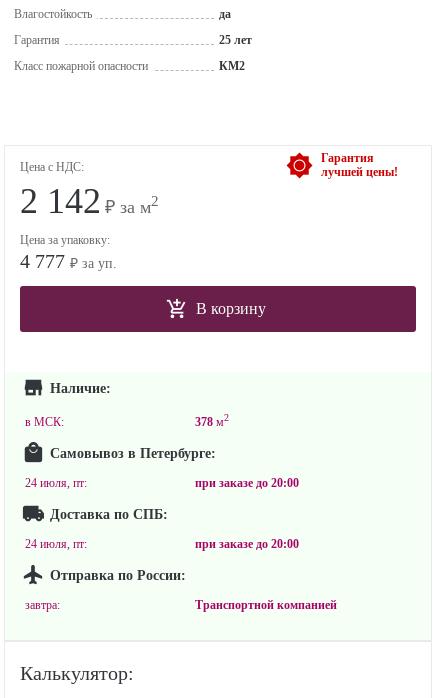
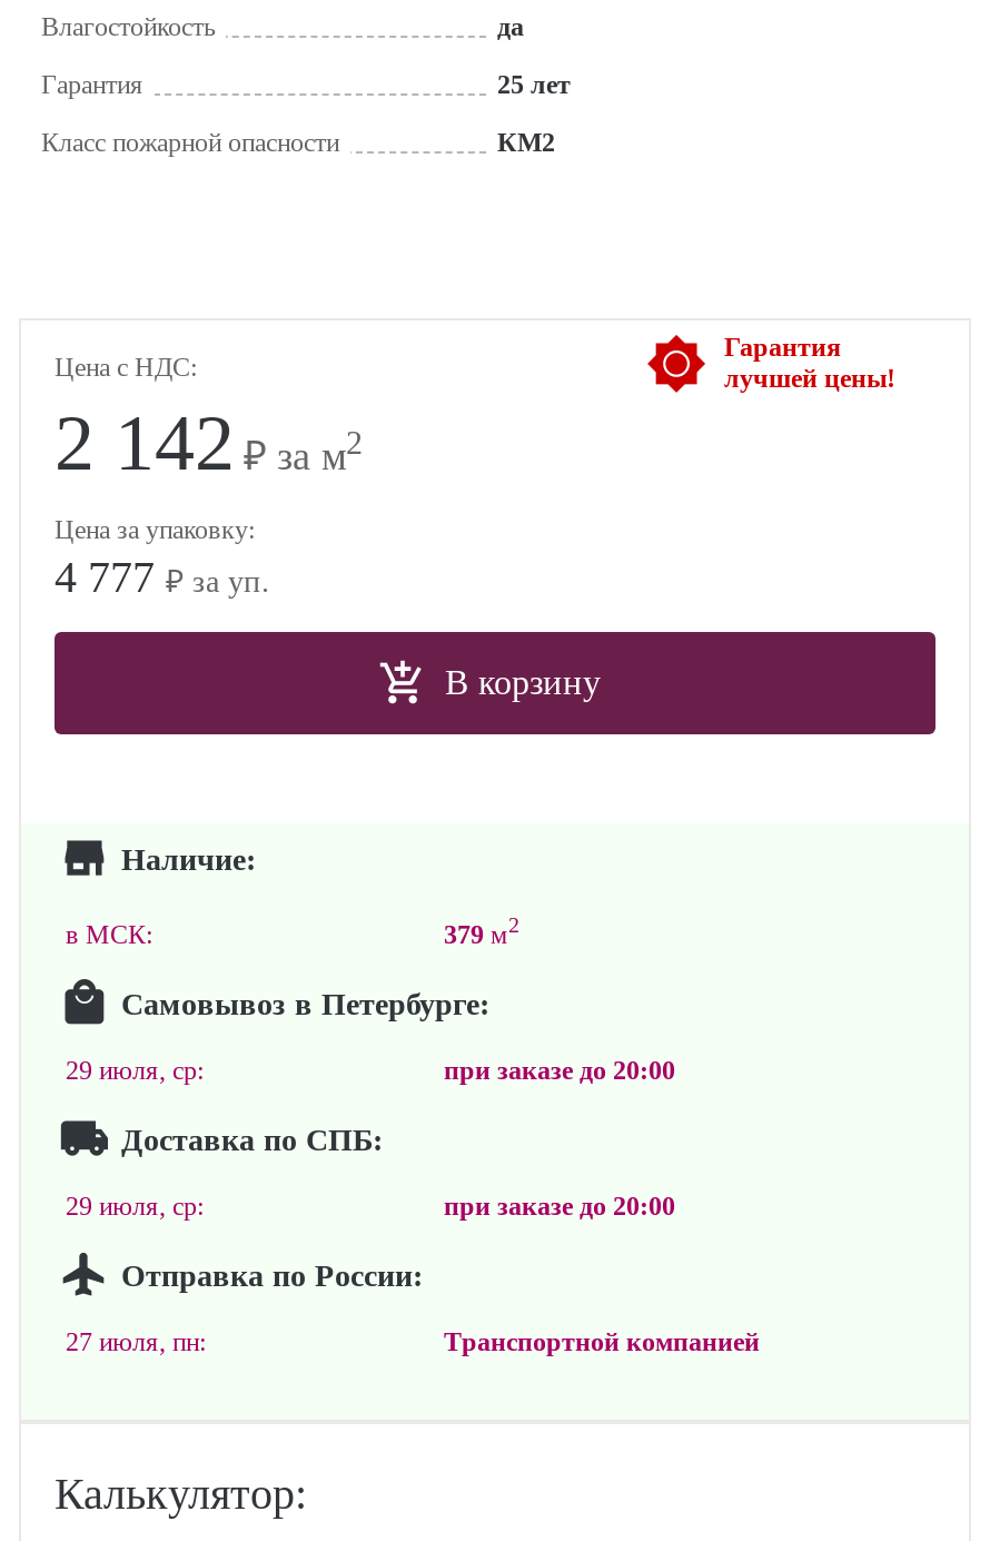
- 378 м2
+ 379 м2

- 24 июля, пт:
+ 29 июля, ср:

- 24 июля, пт:
+ 29 июля, ср:

- завтра:
+ 27 июля, пн:
